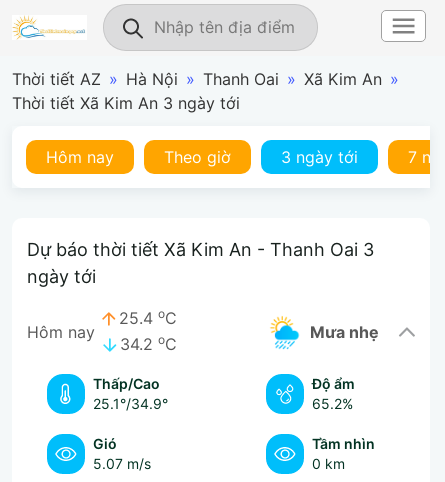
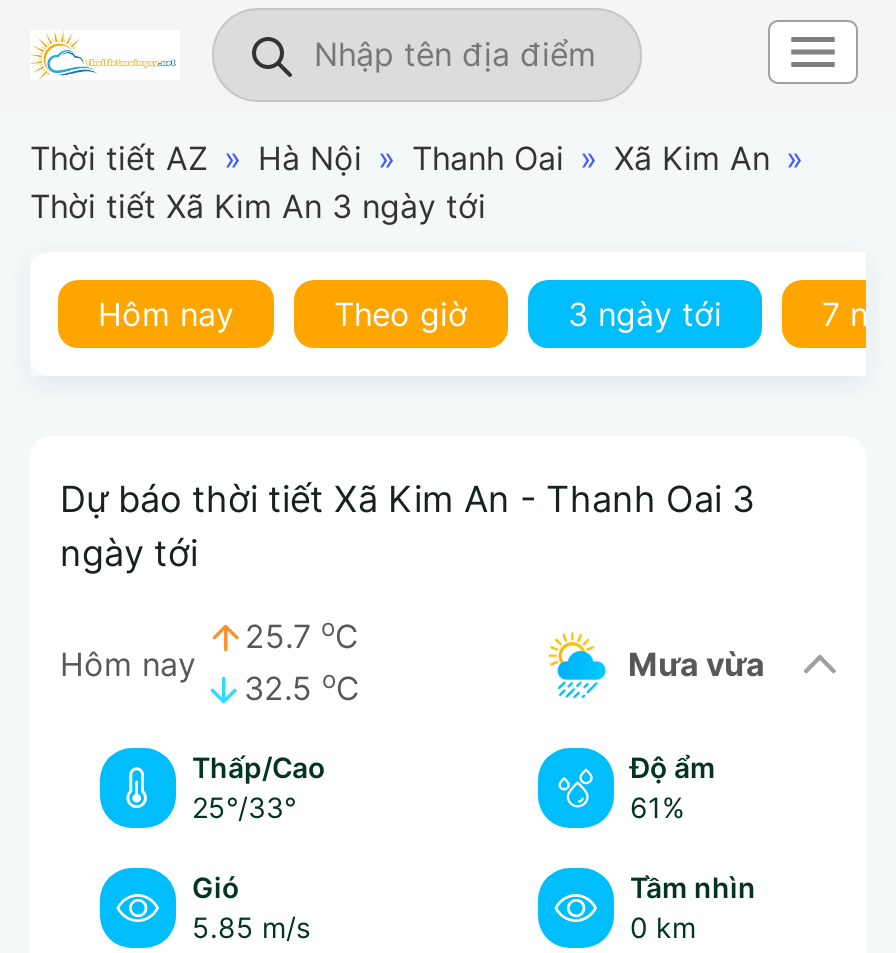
- 25.4 oC
+ 25.7 oC

- Hôm nay 34.2 oC
+ Hôm nay 32.5 oC

- mưa nhẹ
+ mưa vừa

- 25.1°/34.9°
+ 25°/33°

- 65.2%
+ 61%

- 5.07 m/s
+ 5.85 m/s
